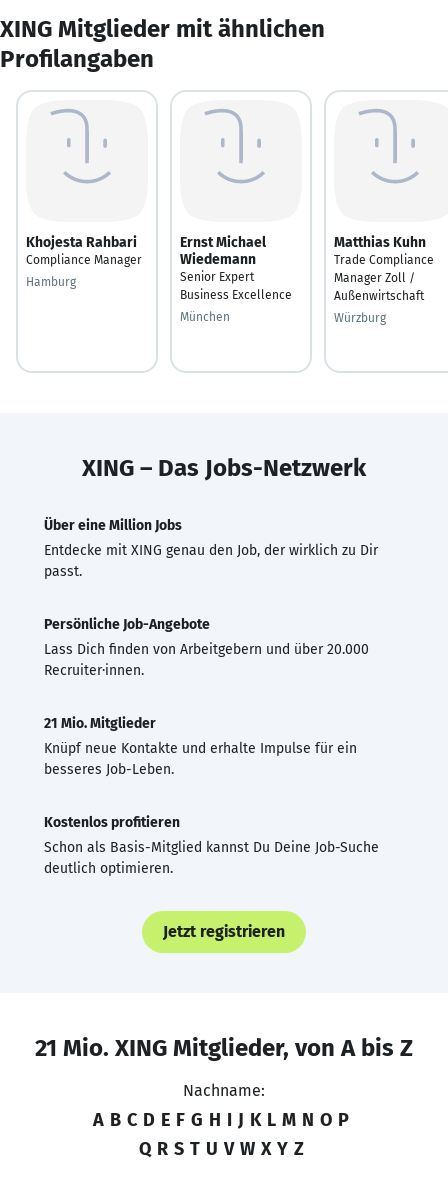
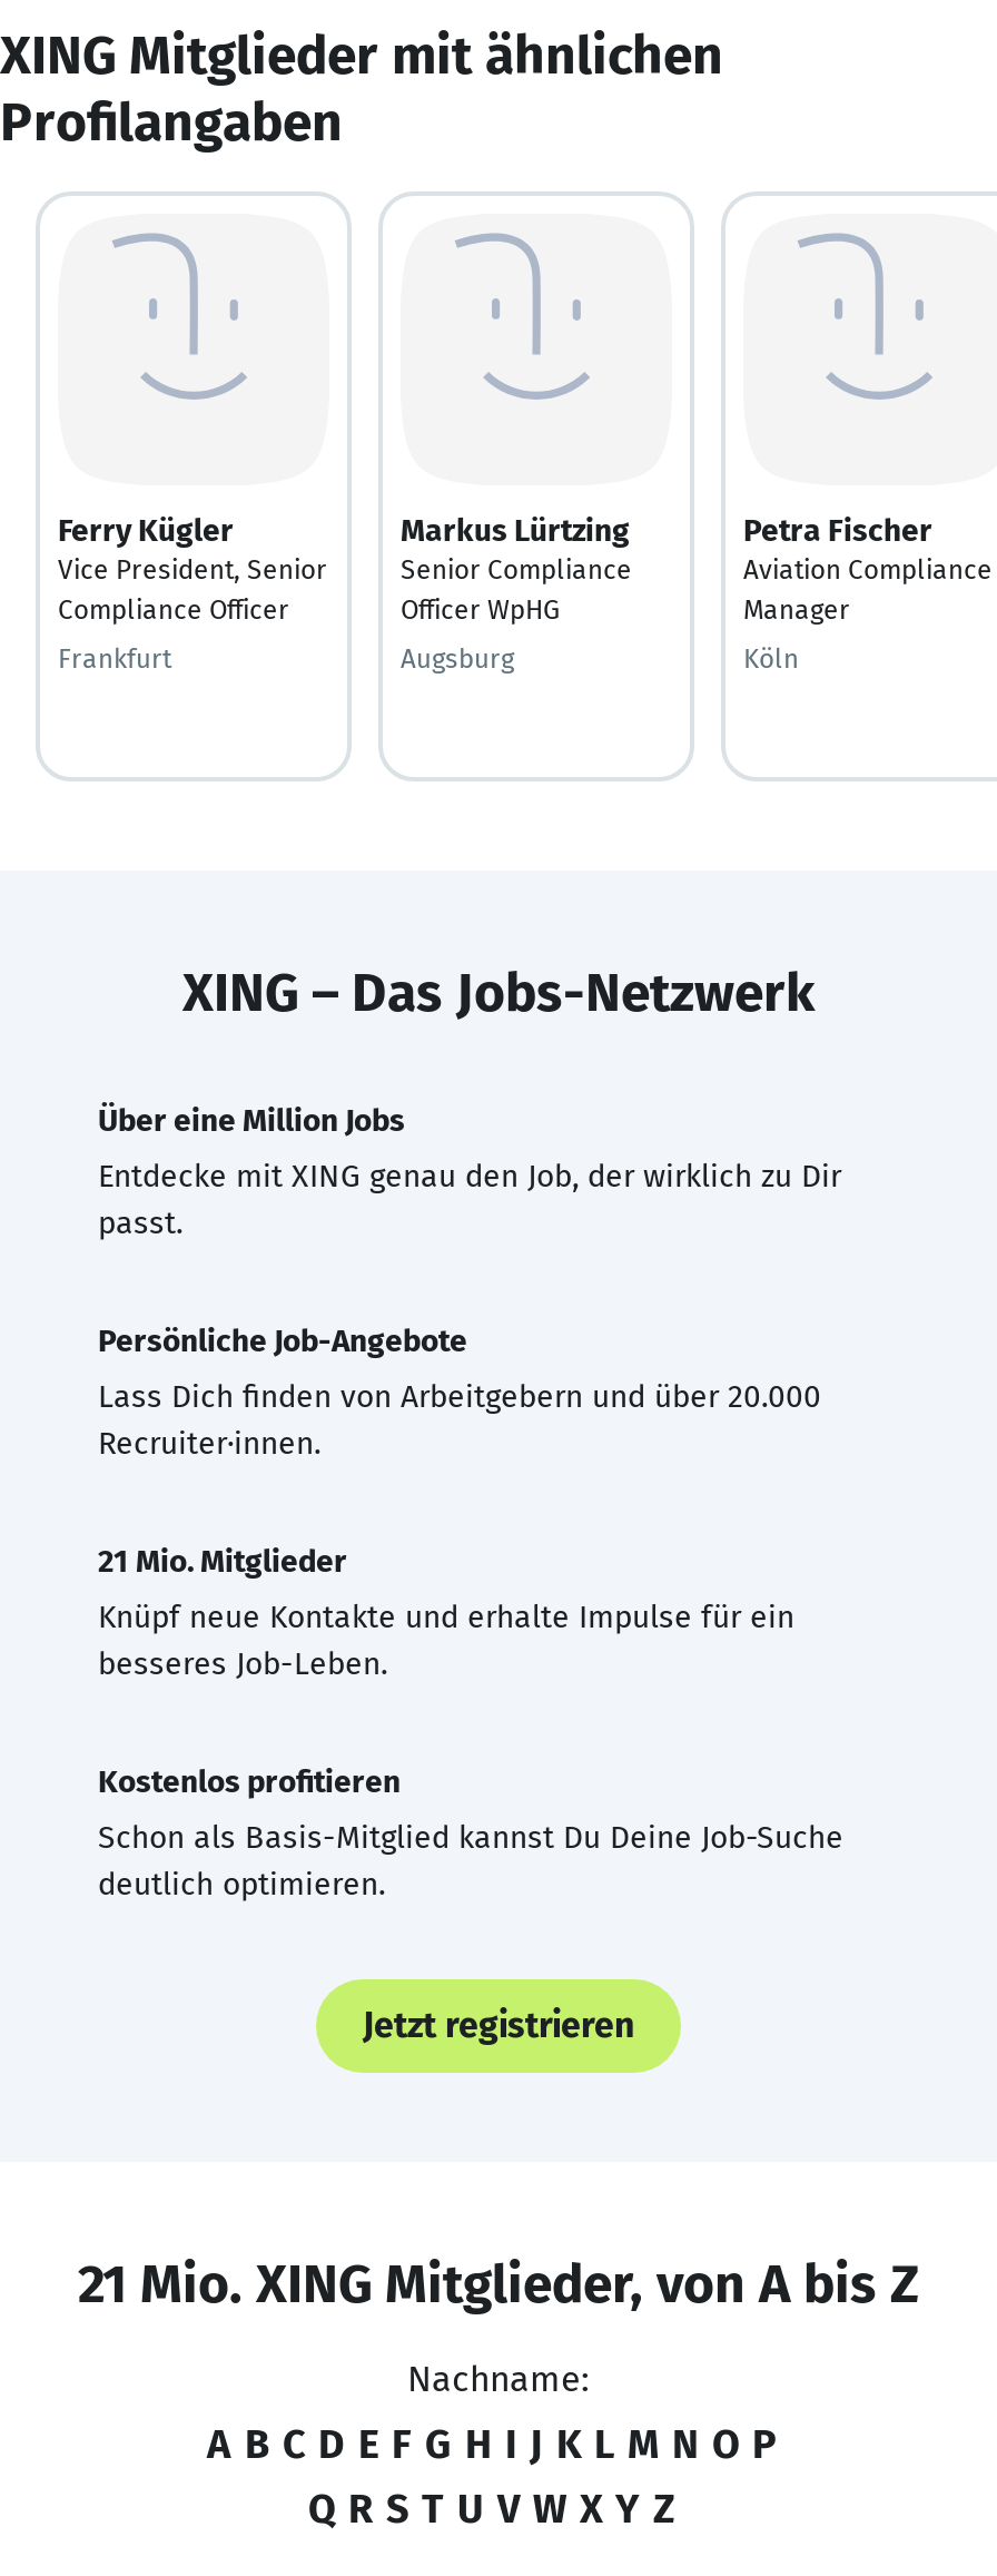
- Khojesta Rahbari
- Compliance Manager
+ Ferry Kügler
+ Vice President, Senior
+ Compliance Officer

- Ernst Michael
- Wiedemann
- Senior Expert
- Business Excellence
+ Markus Lürtzing
+ Senior Compliance
+ Officer WpHG

- Matthias Kuhn
- Trade Compliance
- Manager Zoll /
- Außenwirtschaft
+ Petra Fischer
+ Aviation Compliance
+ Manager

- Hamburg
+ Frankfurt

- München
+ Augsburg

- Würzburg
+ Köln
